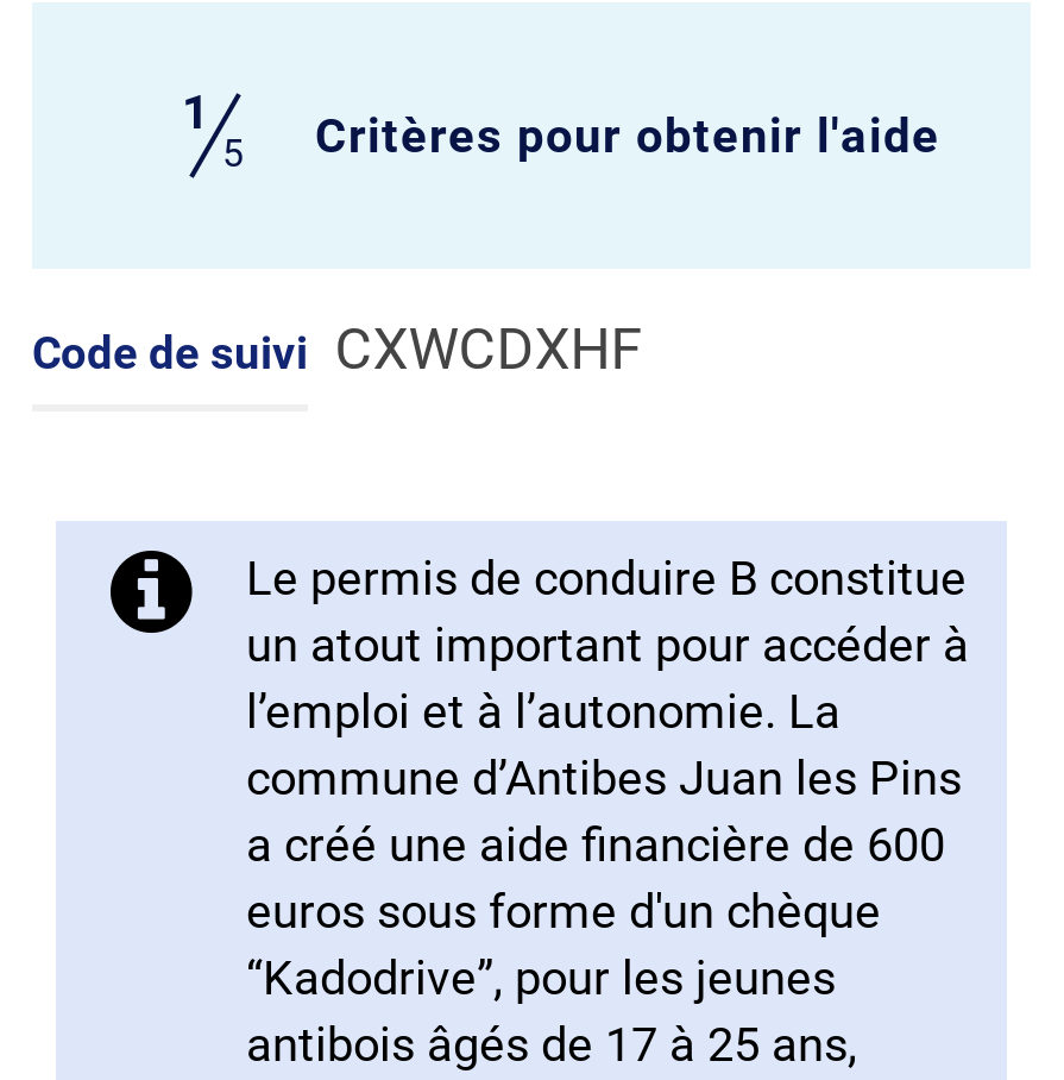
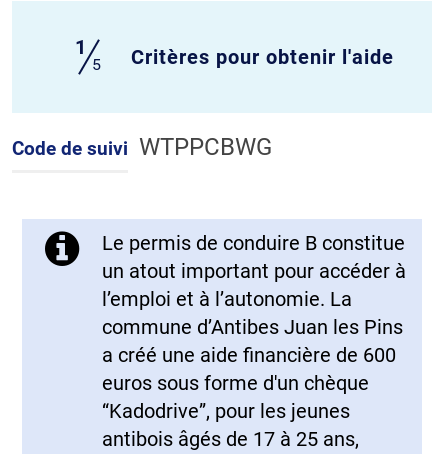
- Code de suivi CXWCDXHF
+ Code de suivi WTPPCBWG
